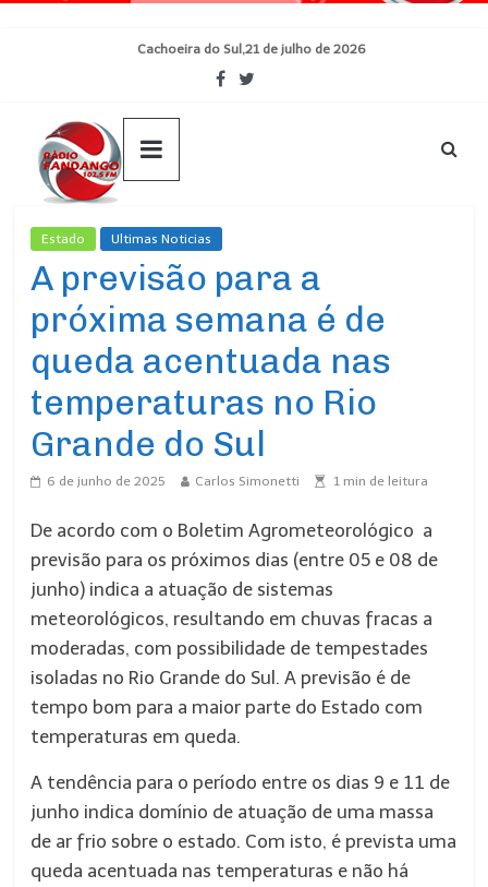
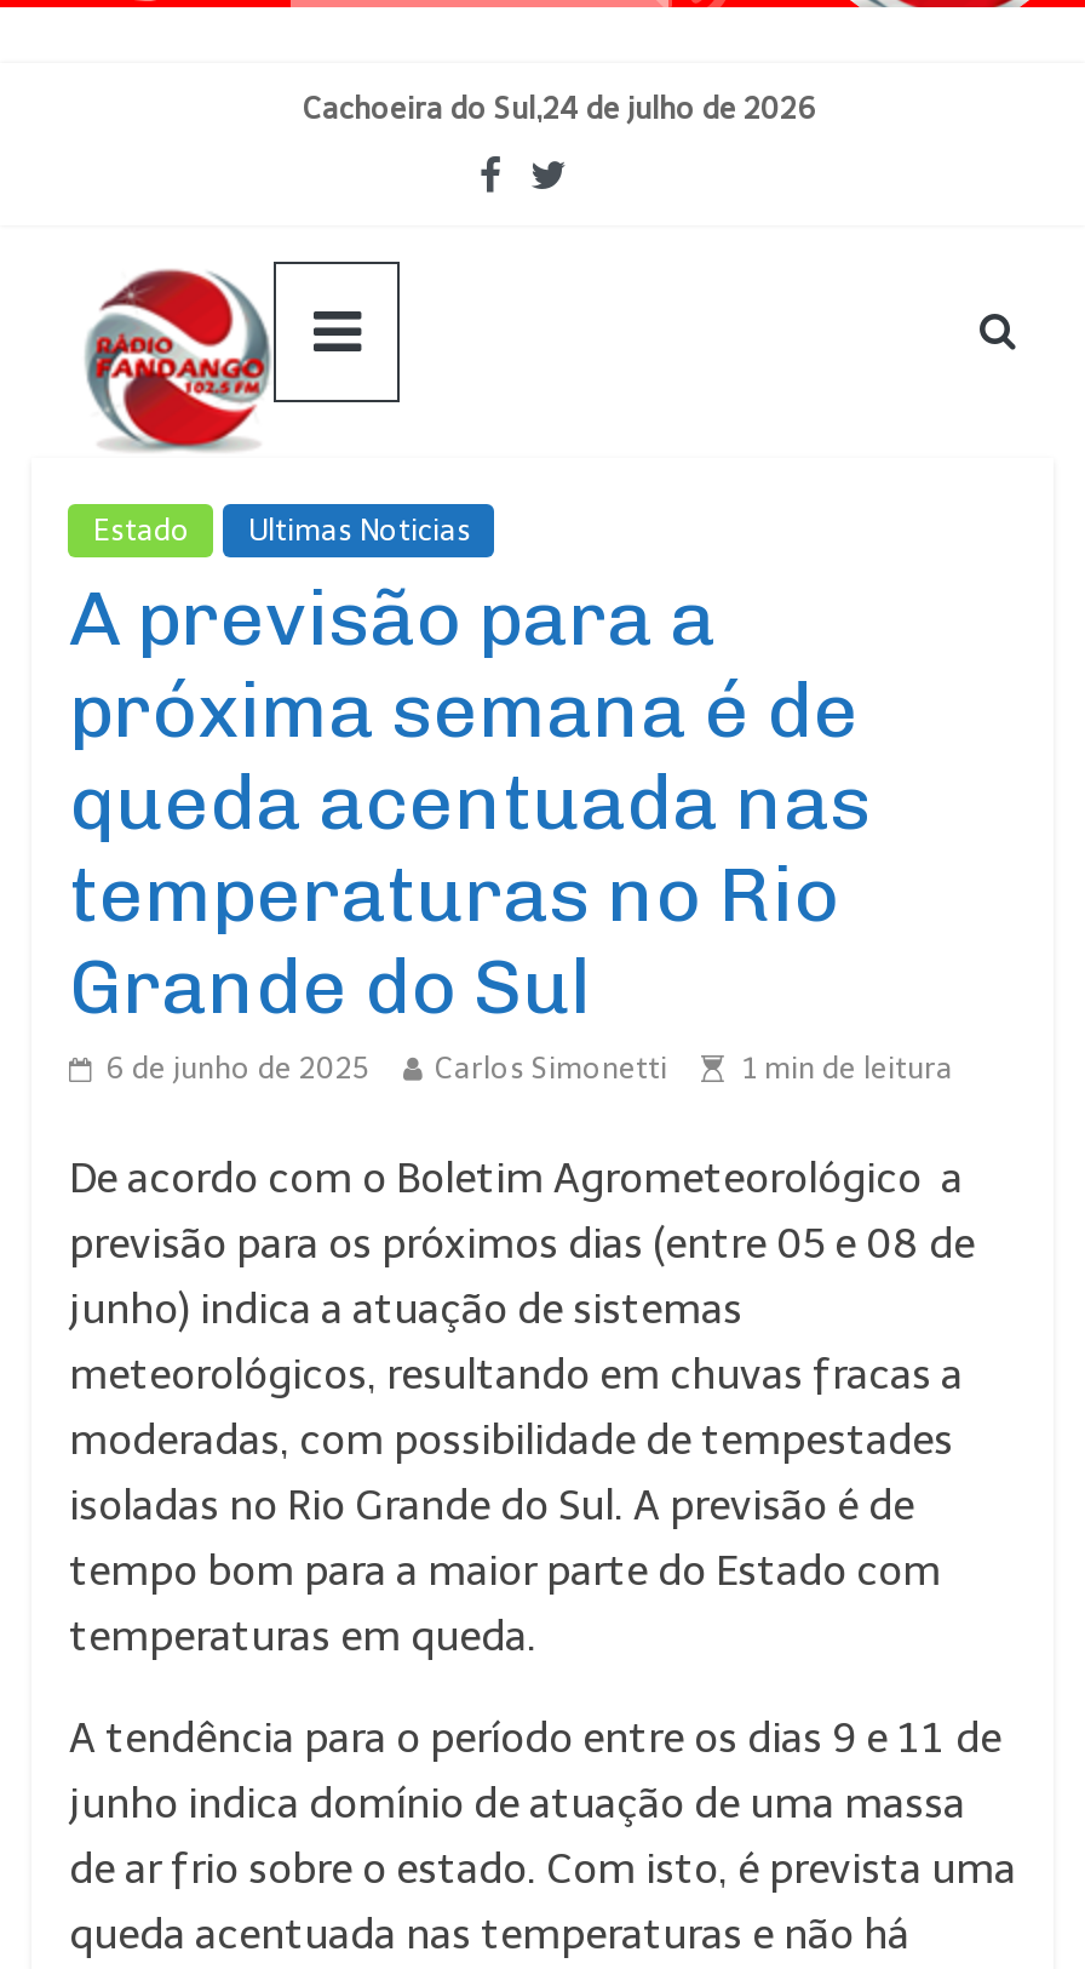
- Cachoeira do Sul,21 de julho de 2026
+ Cachoeira do Sul,24 de julho de 2026
